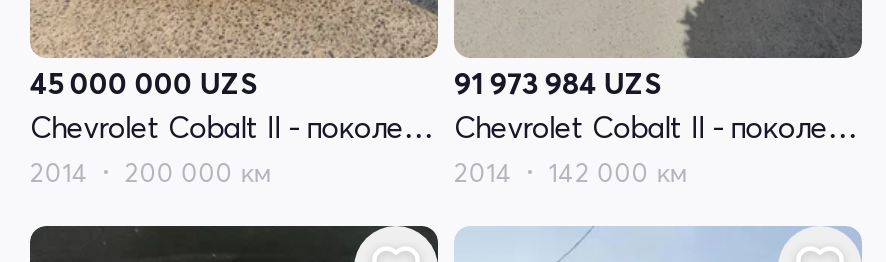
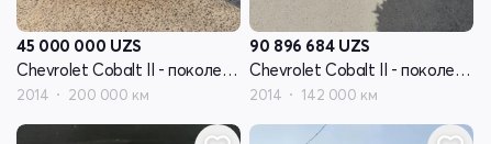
- 91 973 984 UZS
+ 90 896 684 UZS
